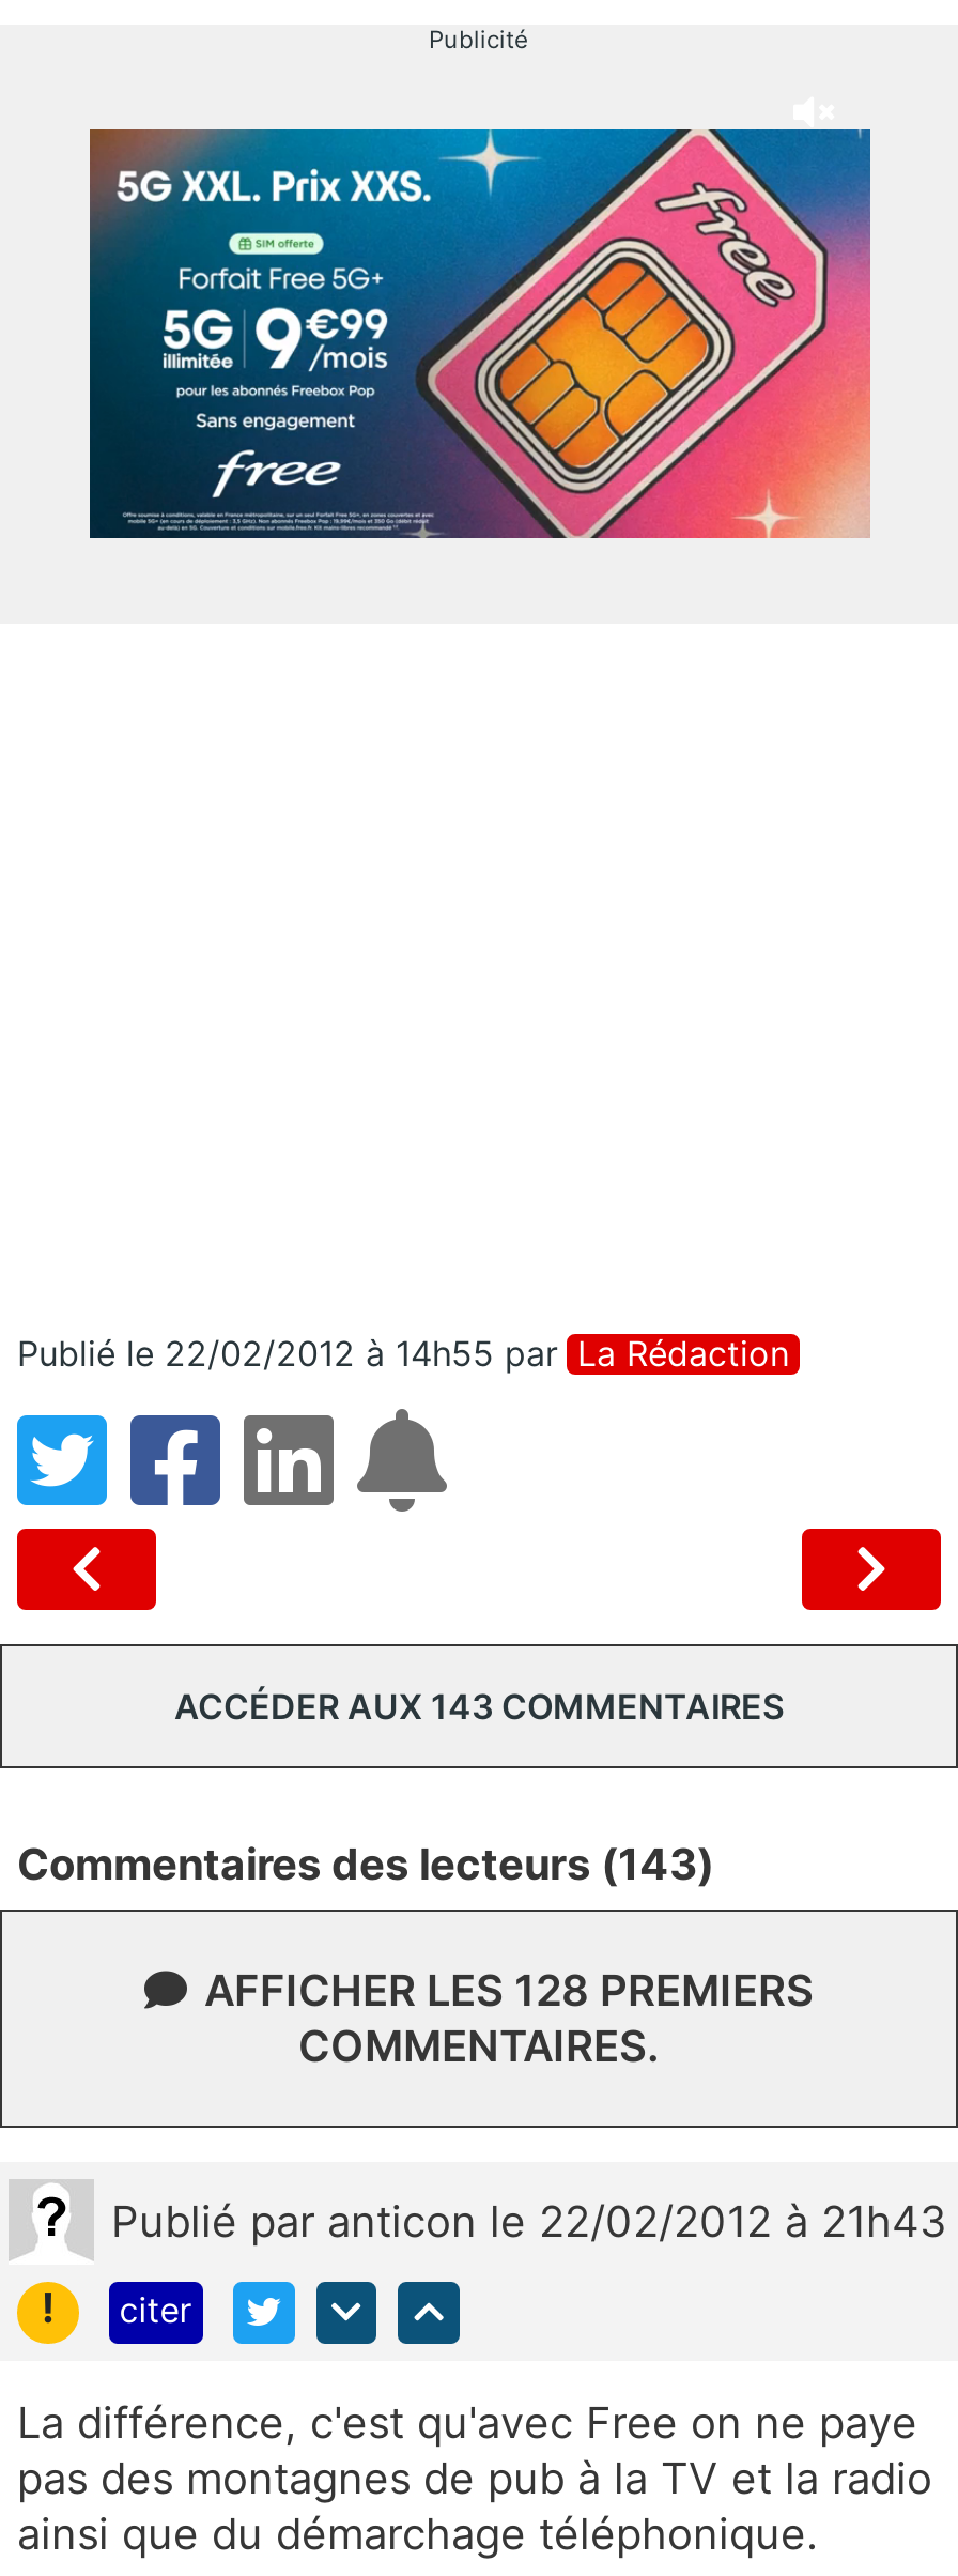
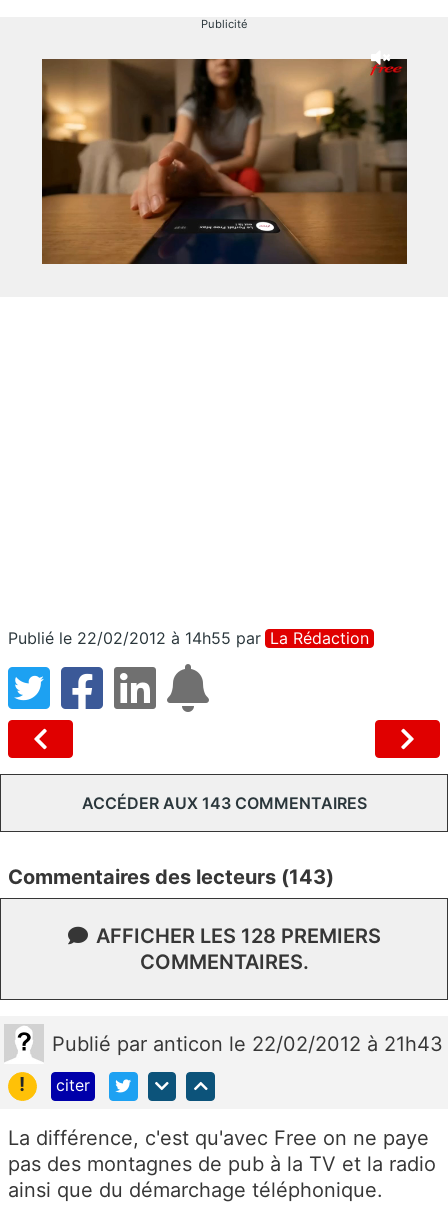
- [image]
+ [image]
